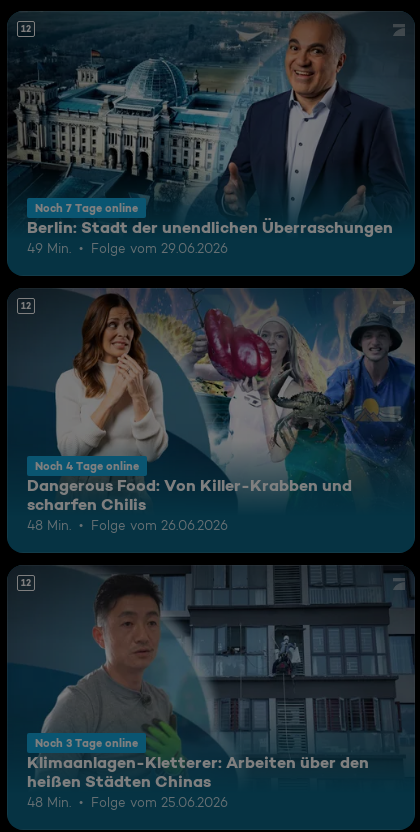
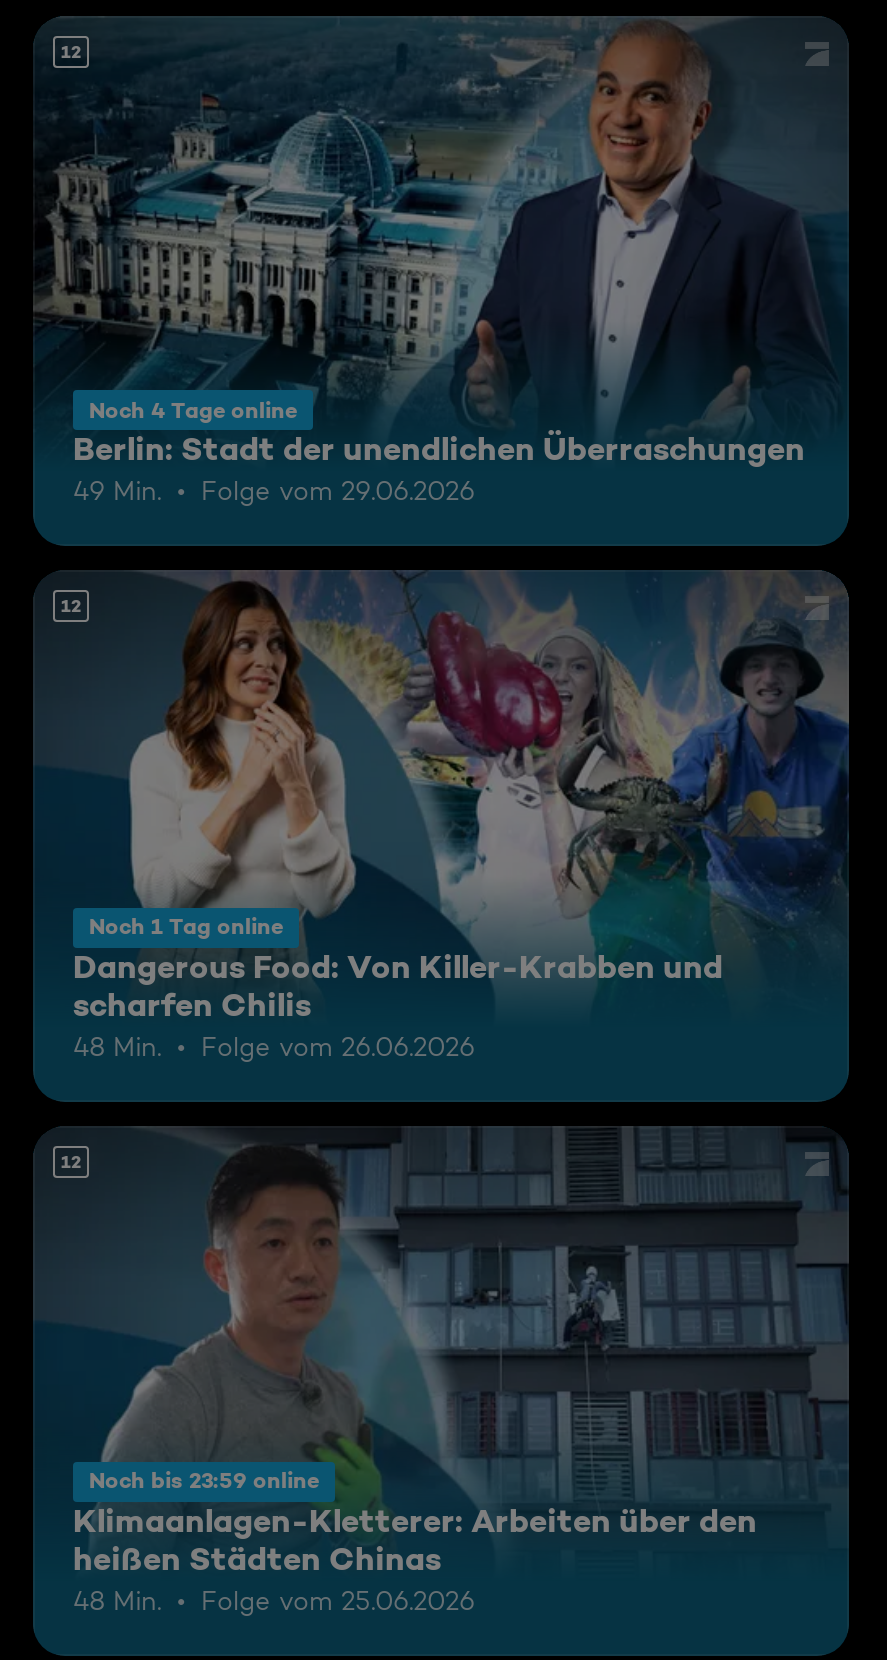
- Noch 7 Tage online

+ Noch 1 Tag online

moved up: Noch 4 Tage online

- Noch 3 Tage online
+ Noch bis 23:59 online
